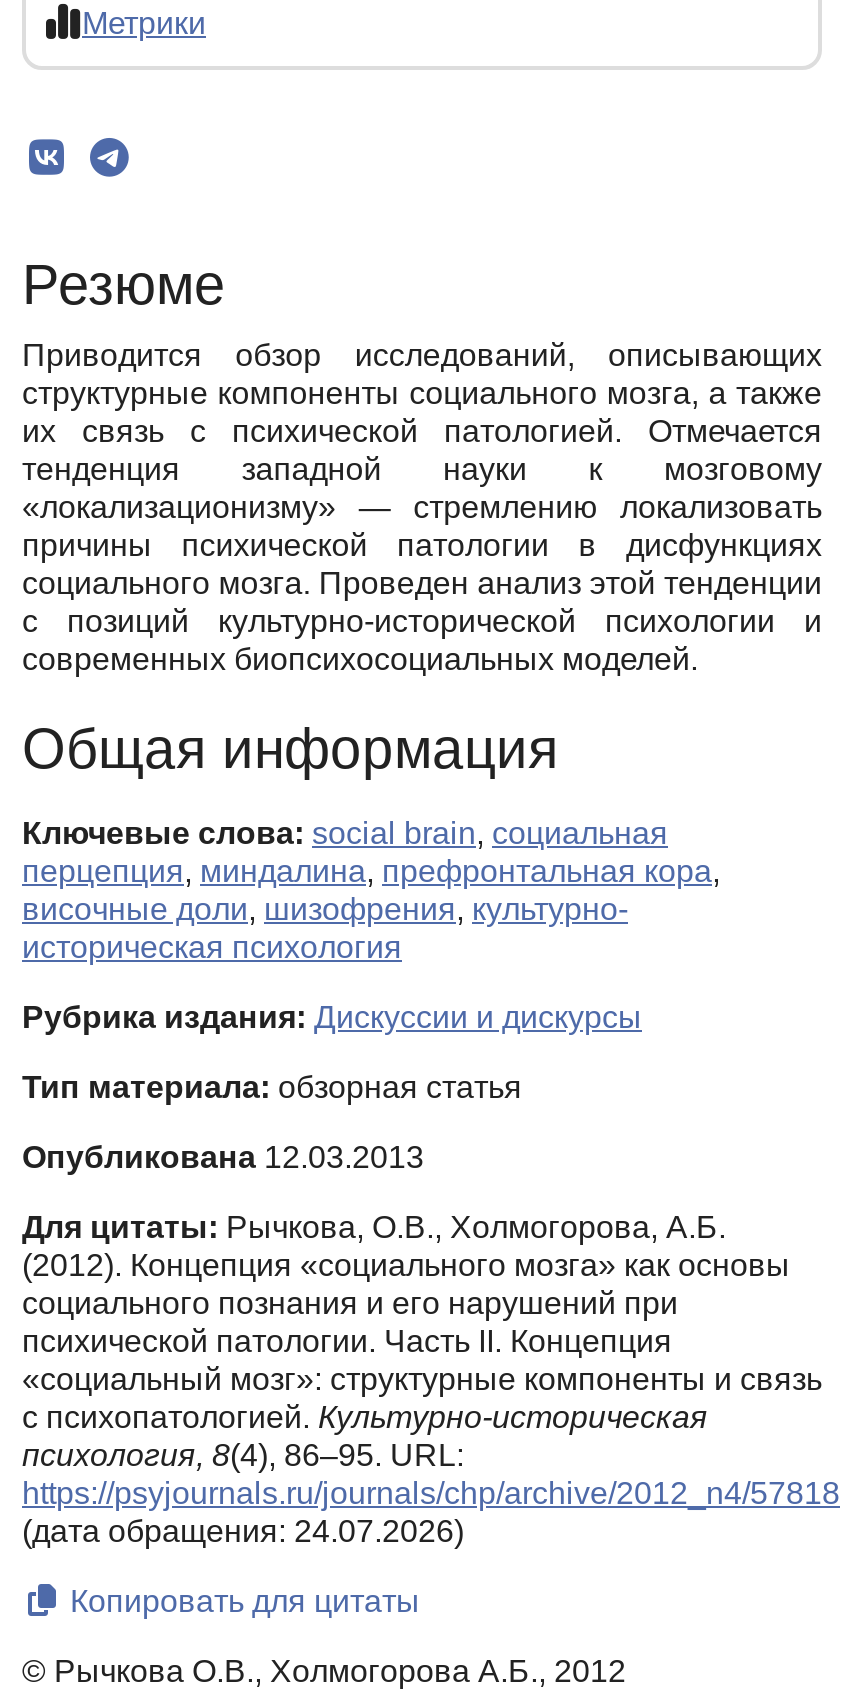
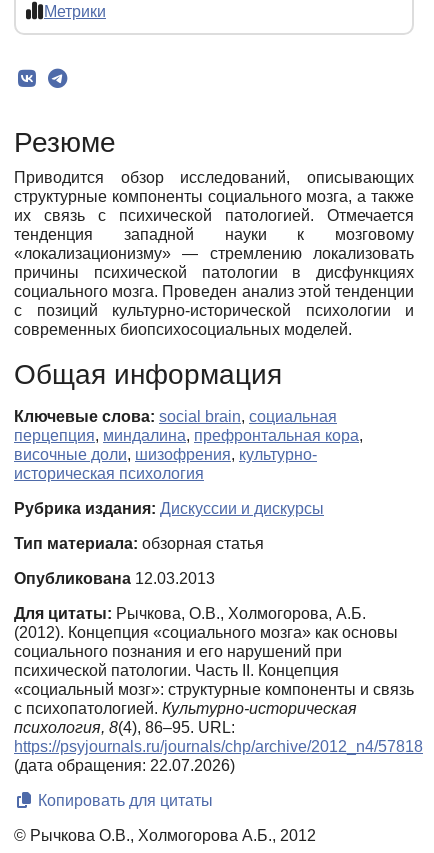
- (дата обращения: 24.07.2026)
+ (дата обращения: 22.07.2026)
